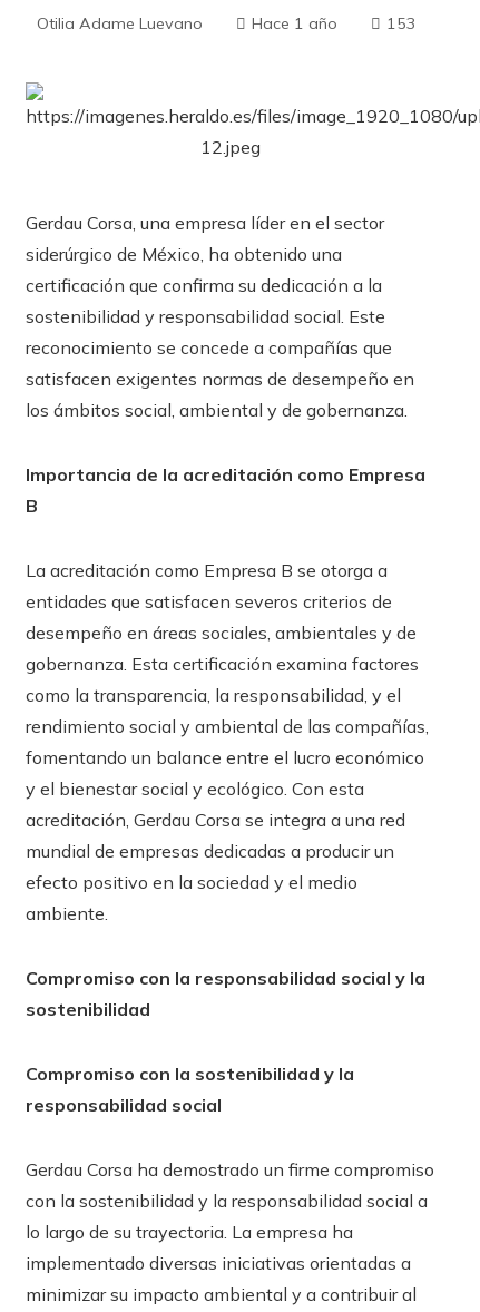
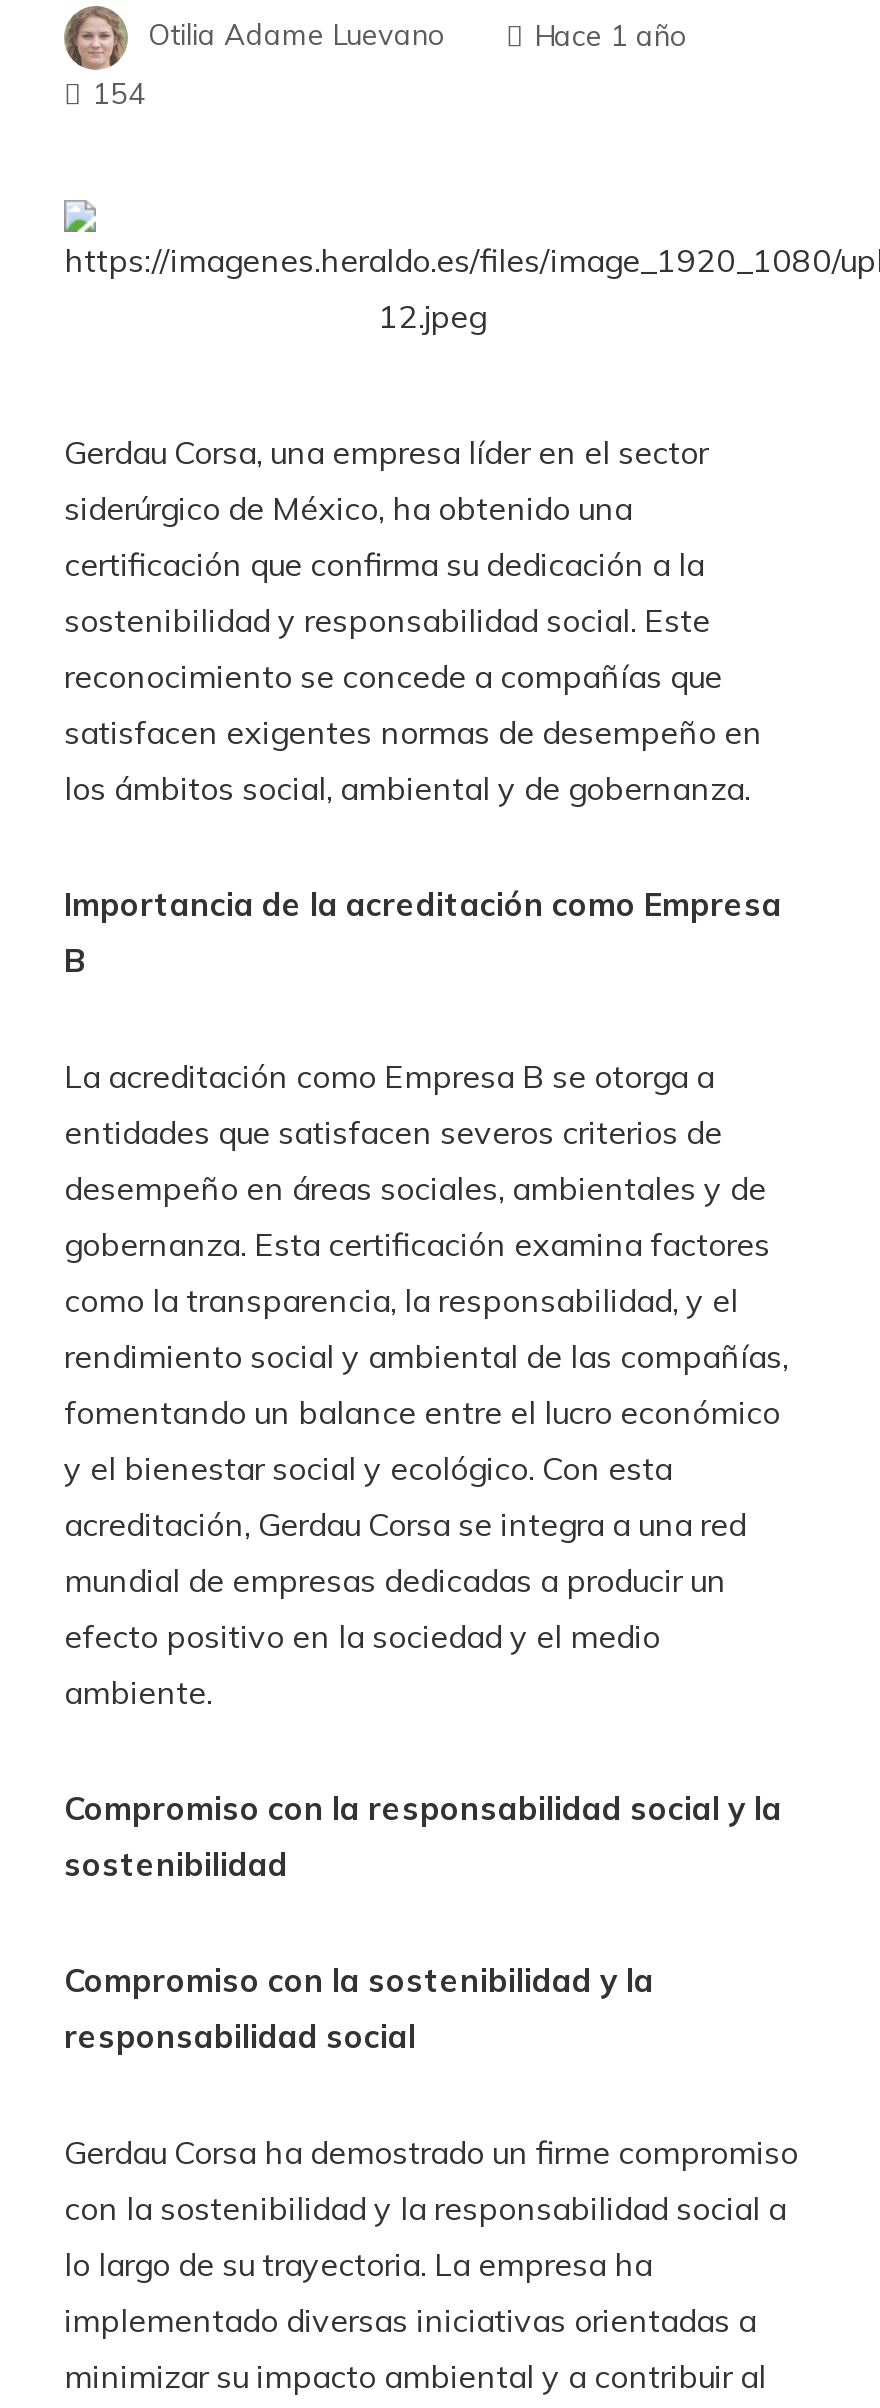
- 153
+ 154
